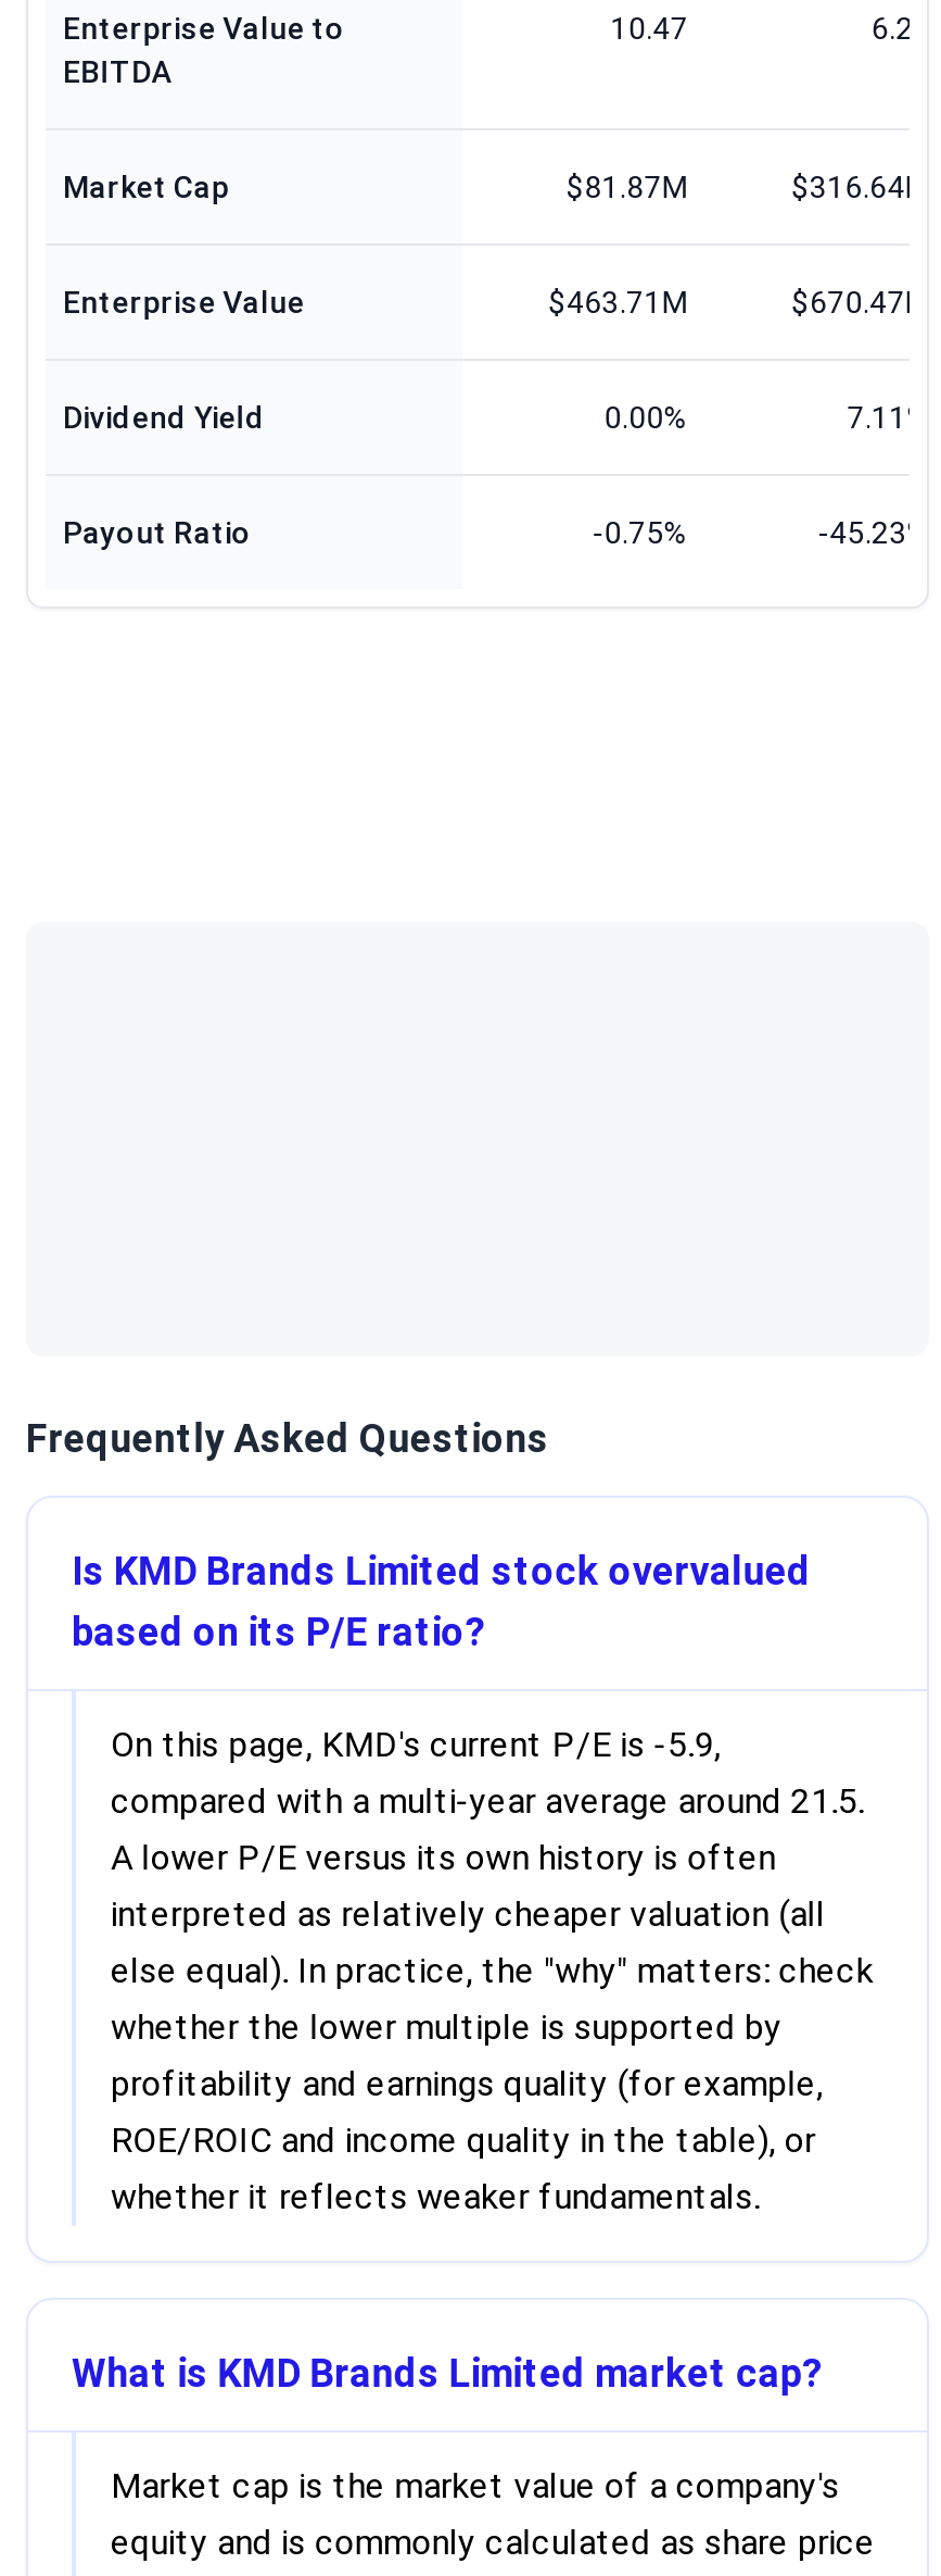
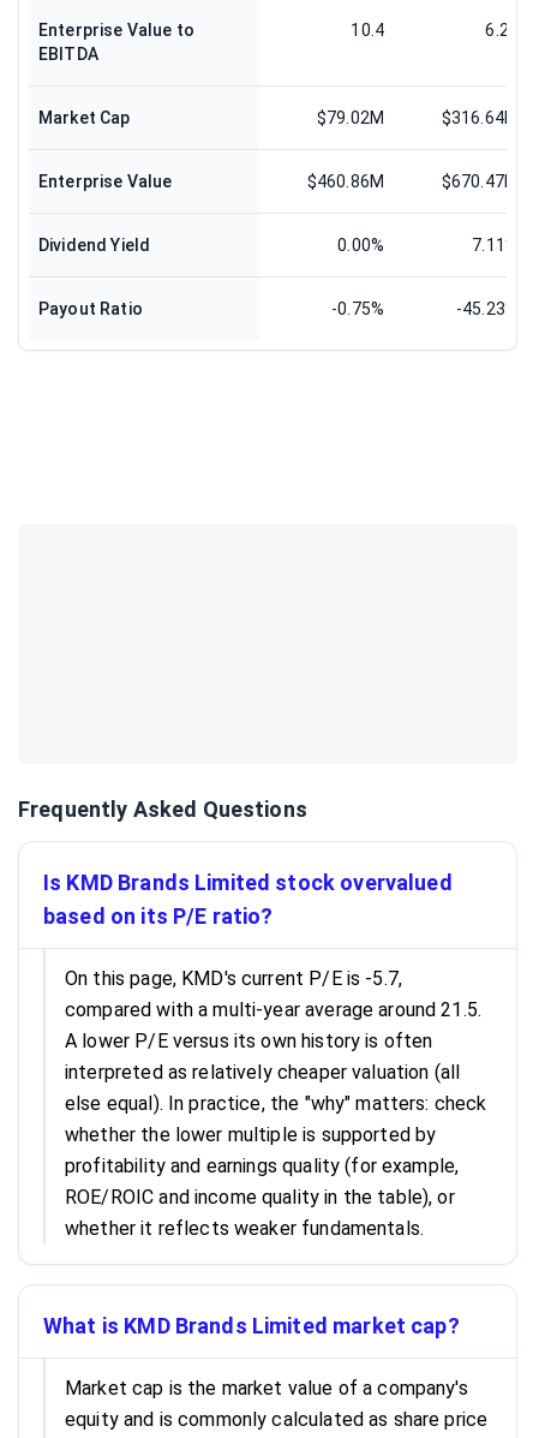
- 10.47
+ 10.4

- $81.87M
+ $79.02M

- $463.71M
+ $460.86M

- On this page, KMD's current P/E is -5.9,
+ On this page, KMD's current P/E is -5.7,
